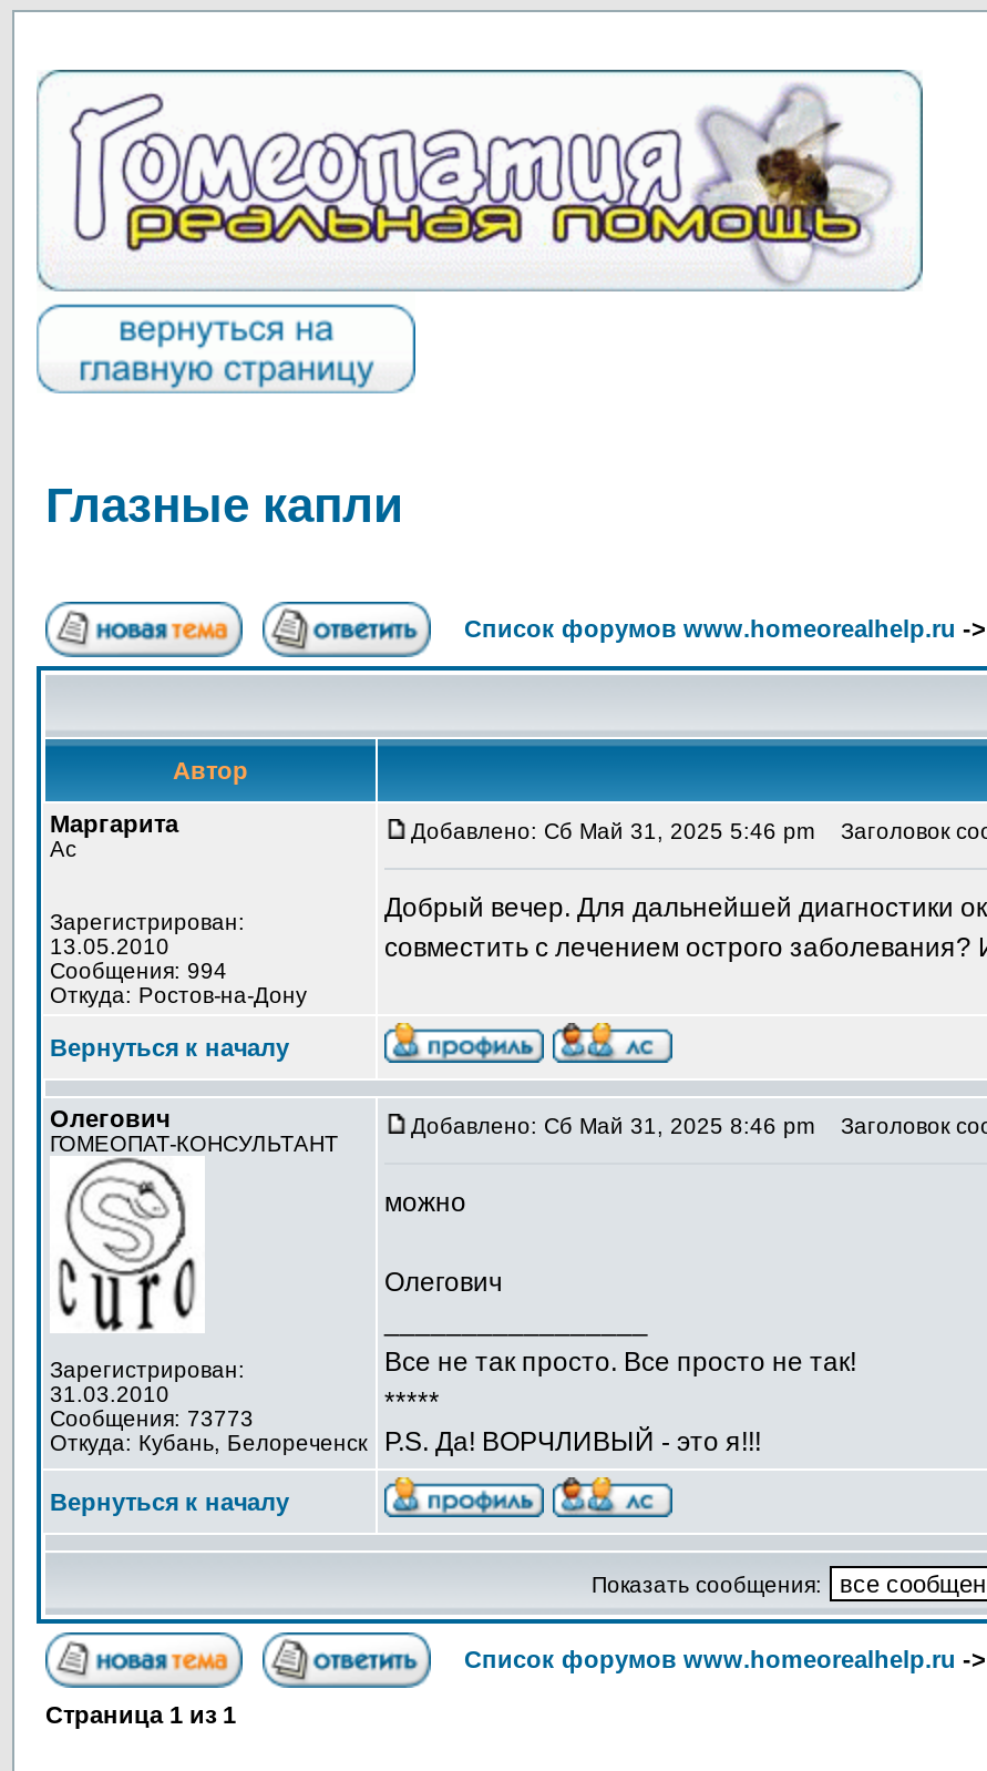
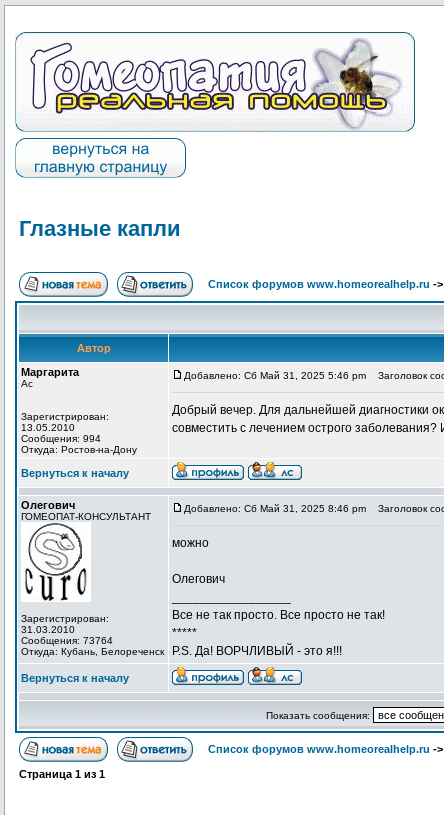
- Сообщения: 73773
+ Сообщения: 73764
